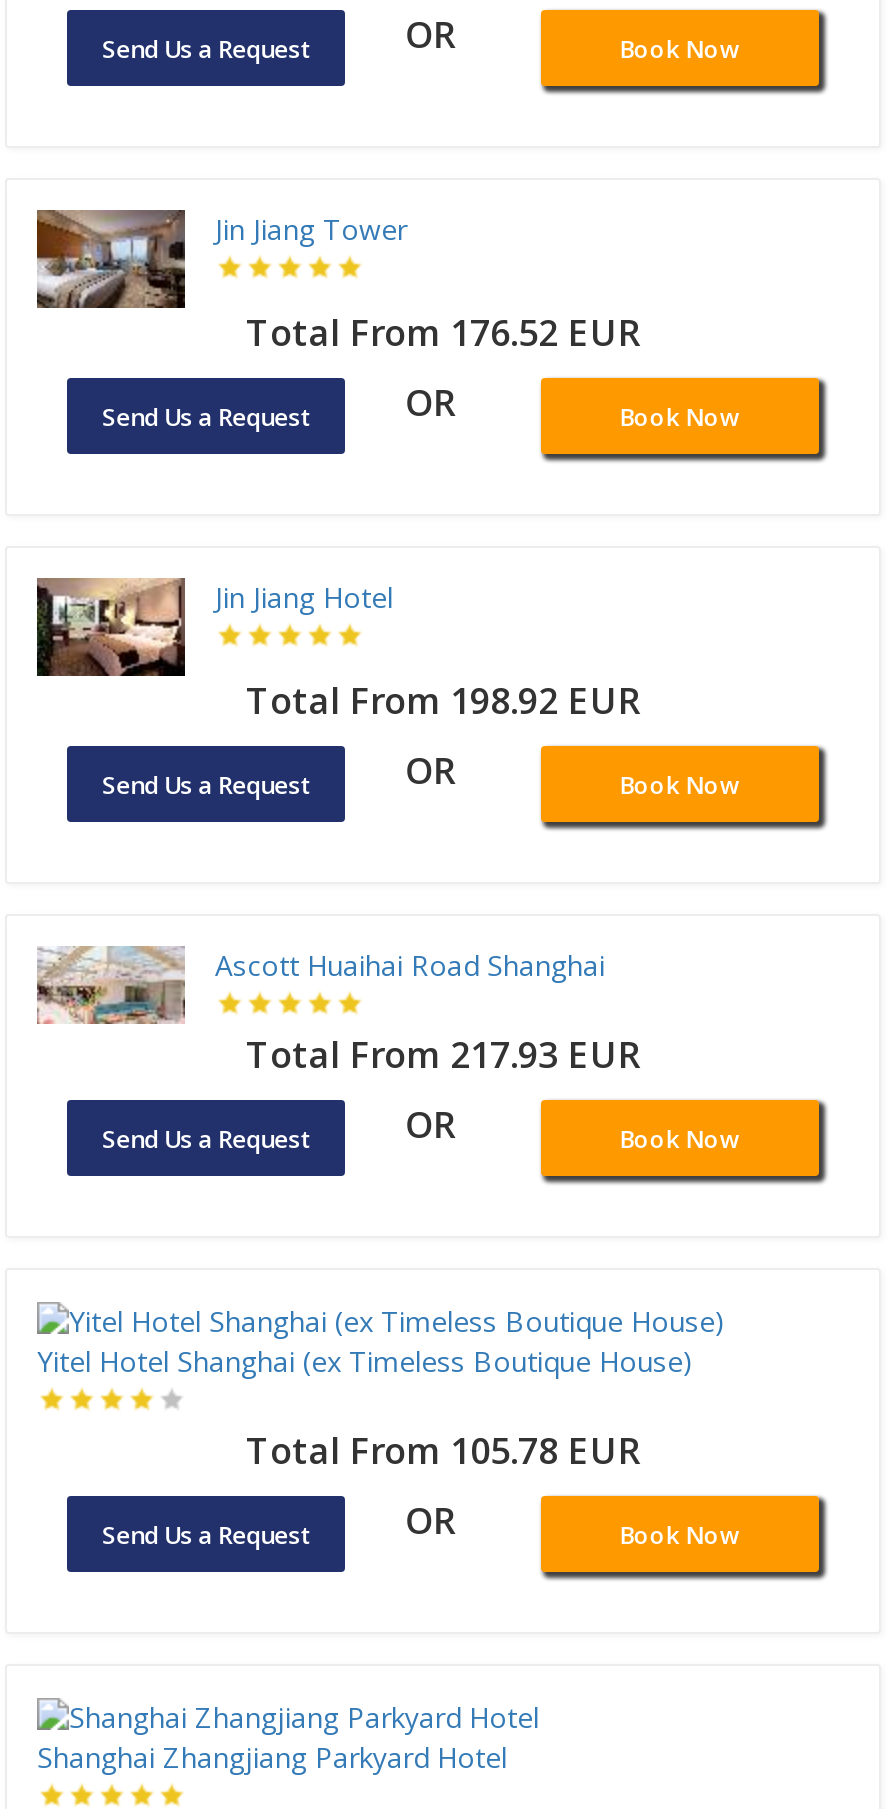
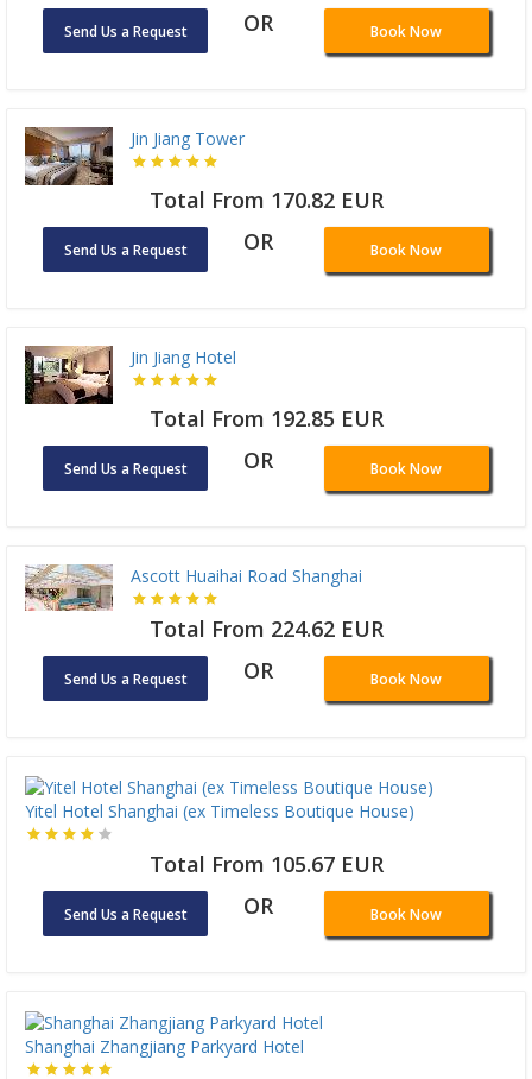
- Total From 176.52 EUR
+ Total From 170.82 EUR

- Total From 198.92 EUR
+ Total From 192.85 EUR

- Total From 217.93 EUR
+ Total From 224.62 EUR

- Total From 105.78 EUR
+ Total From 105.67 EUR
